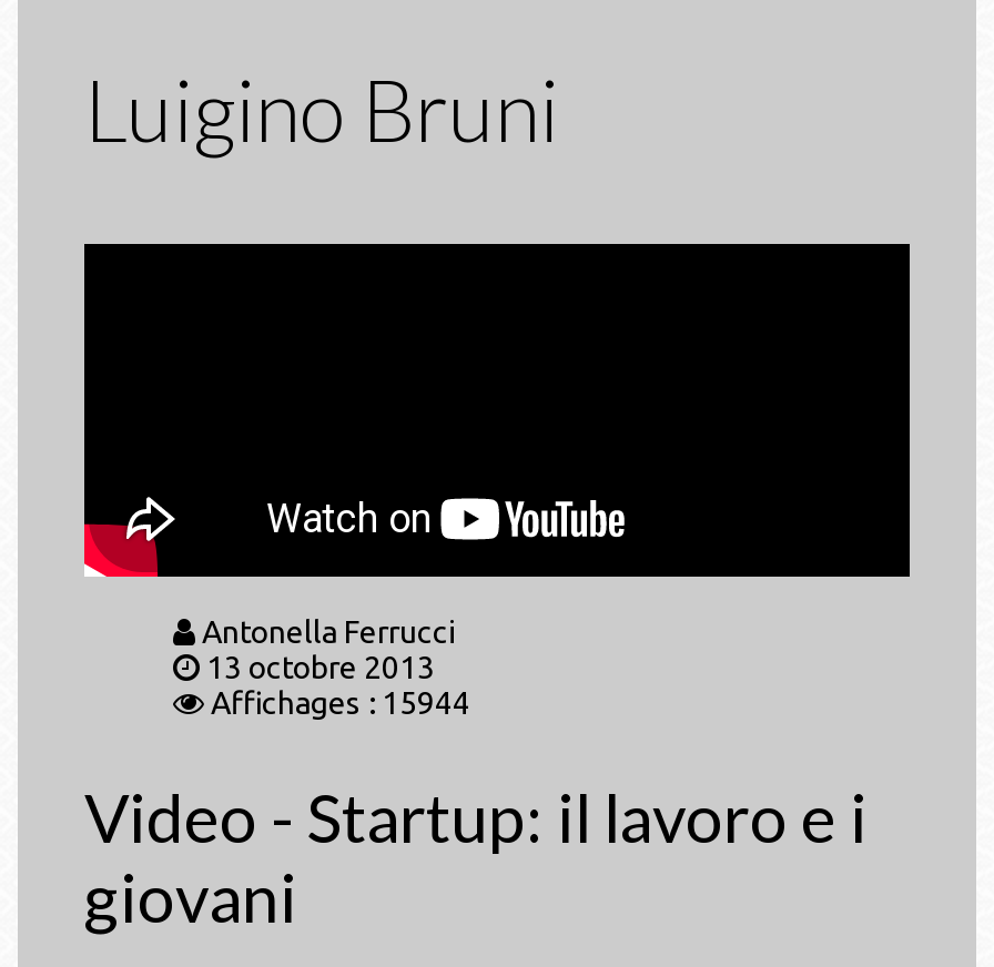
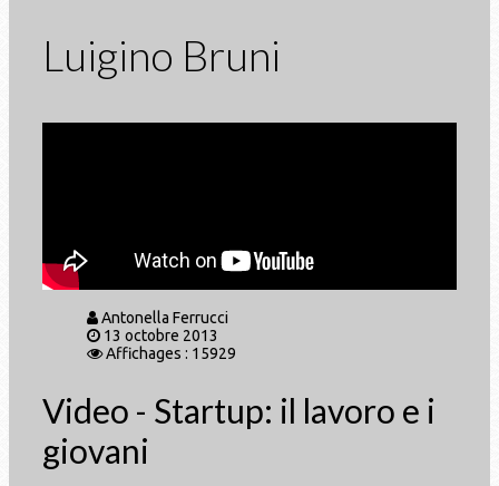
- Affichages : 15944
+ Affichages : 15929
